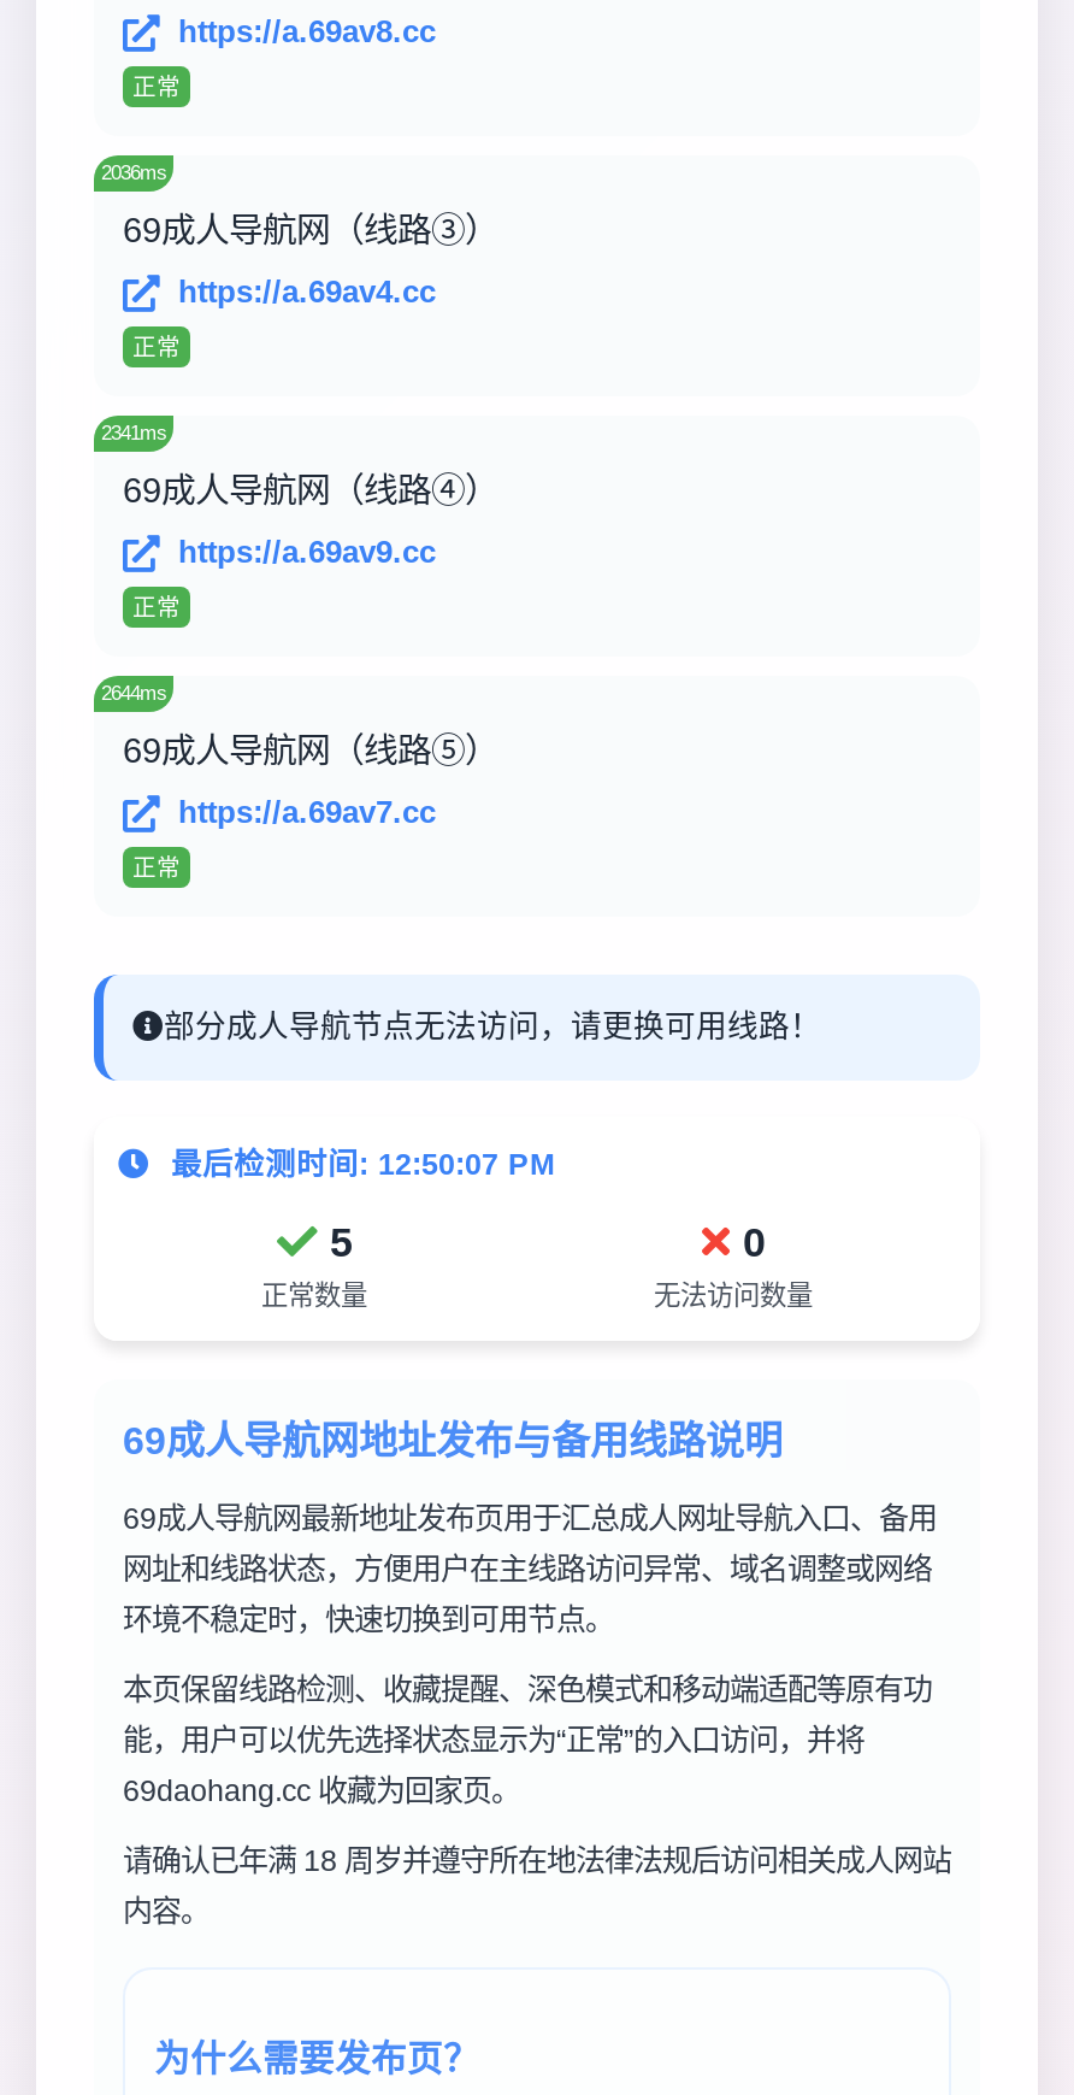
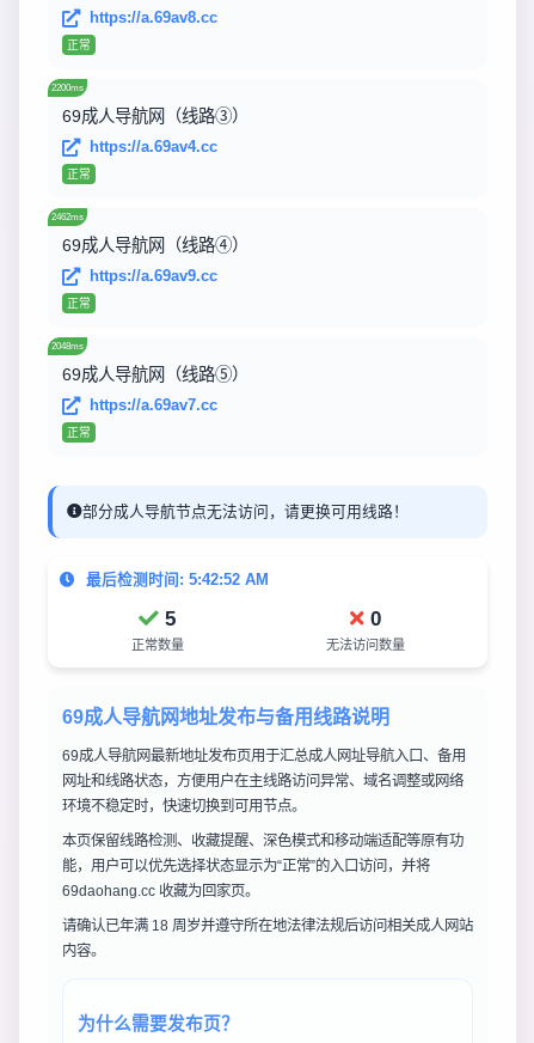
- 2036ms
+ 2200ms

- 2341ms
+ 2462ms

- 2644ms
+ 2048ms

- 最后检测时间: 12:50:07 PM
+ 最后检测时间: 5:42:52 AM
